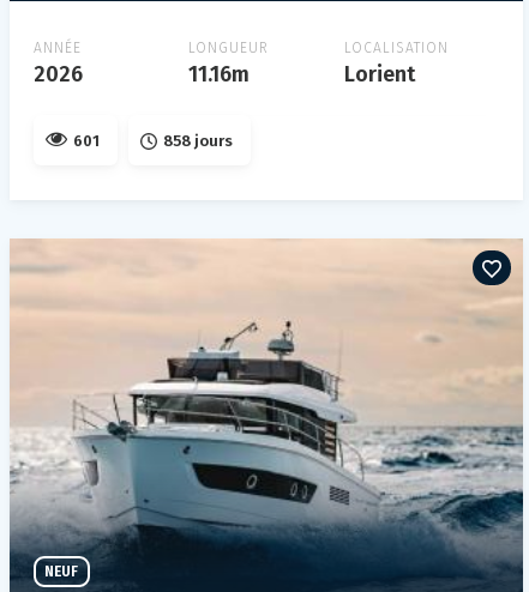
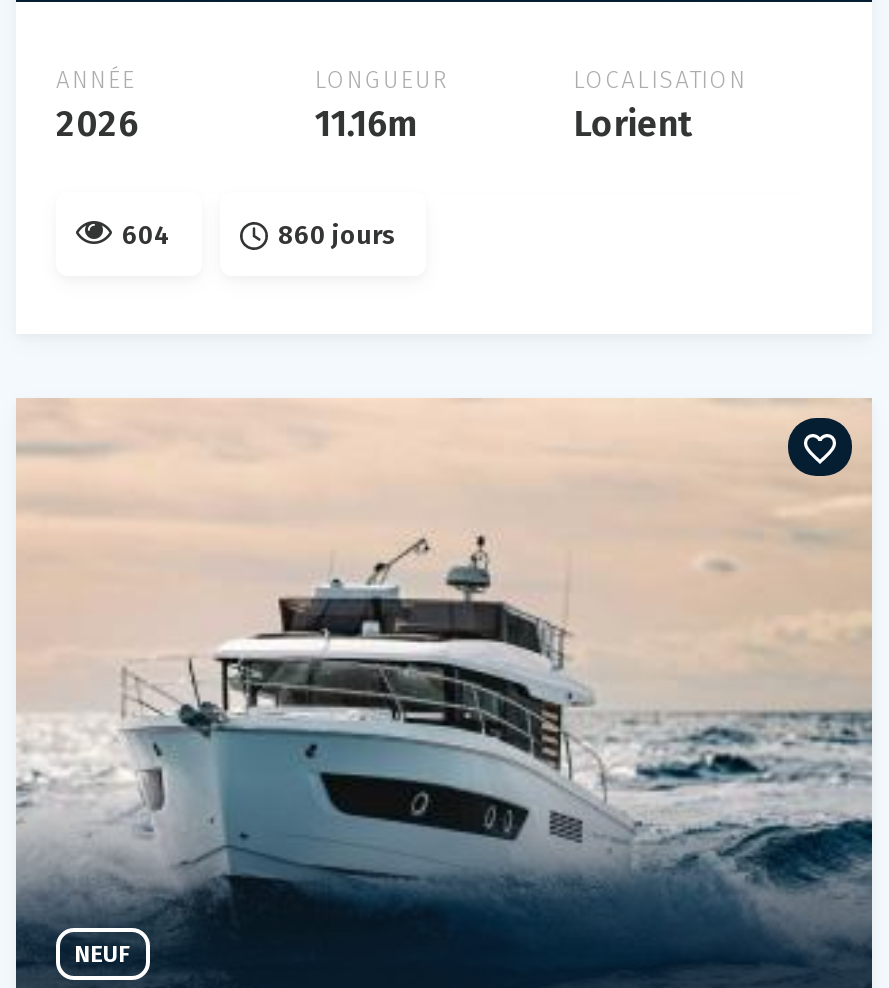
- 601
+ 604

- 858 jours
+ 860 jours
